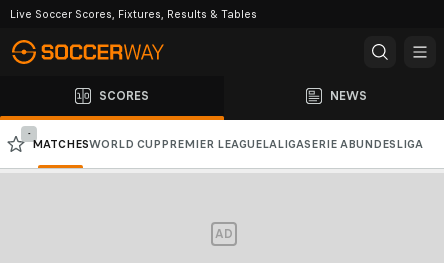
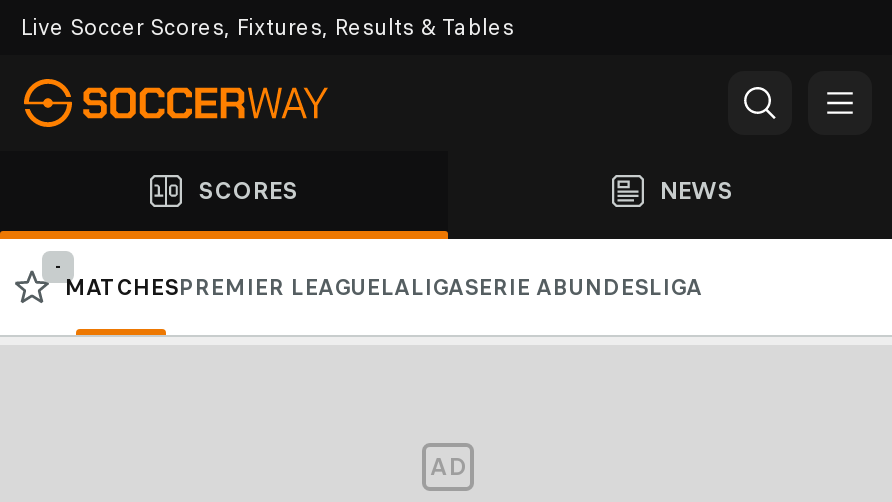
- MATCHESWORLD CUP PREMIER LEAGUELALIGASERIE A BUNDESLIGA
+ MATCHESPREMIER LEAGUELALIGASERIE ABUNDESLIGA
